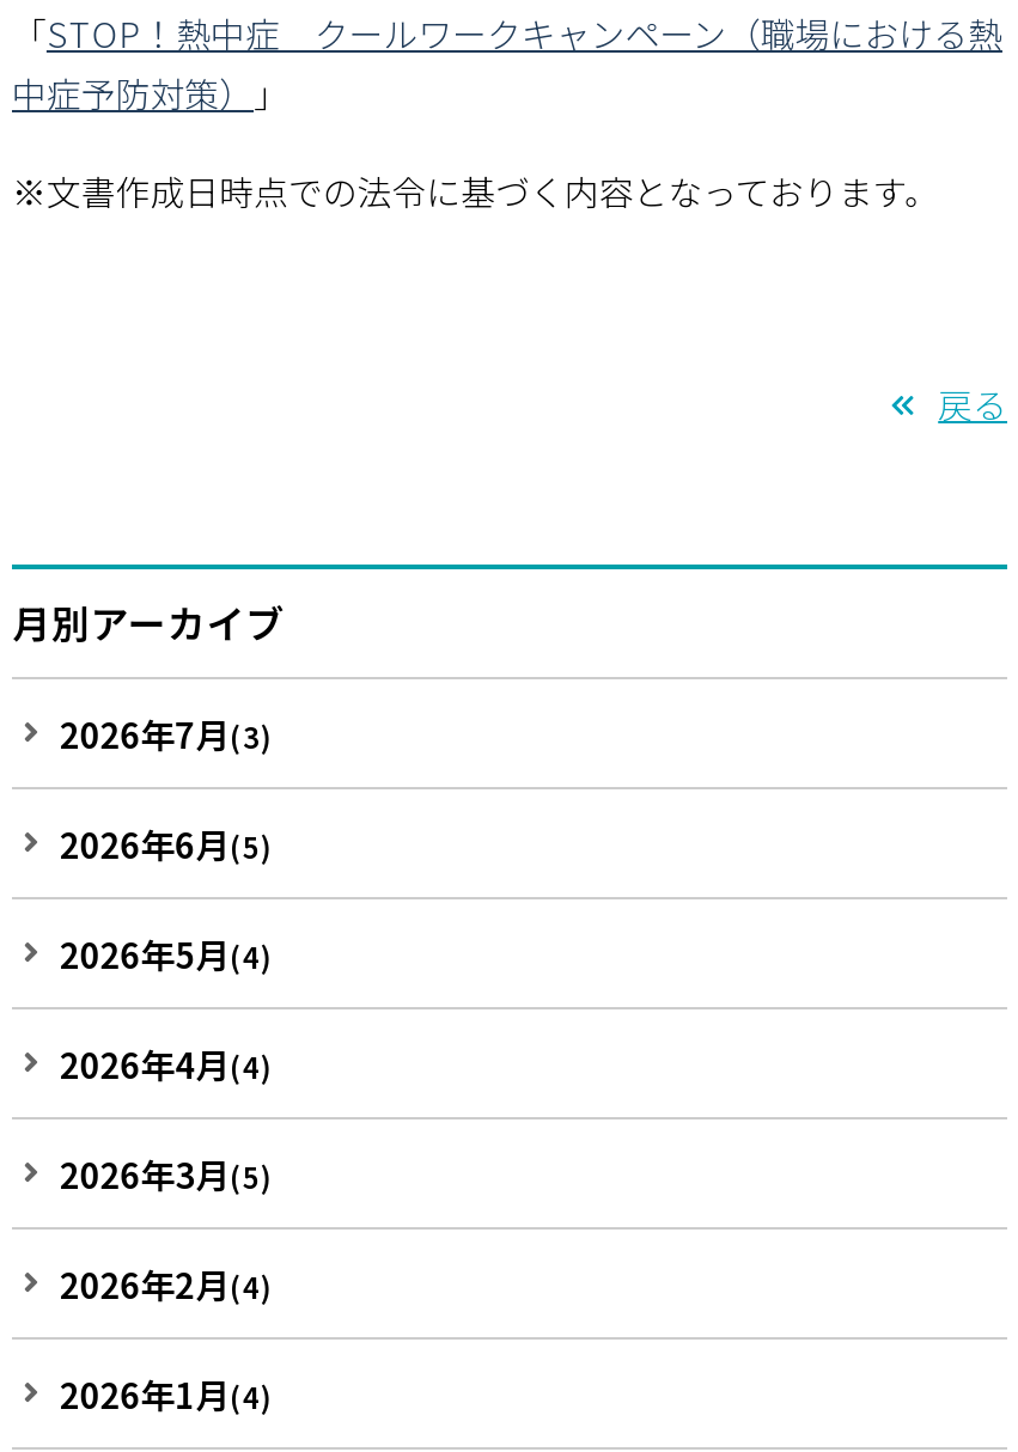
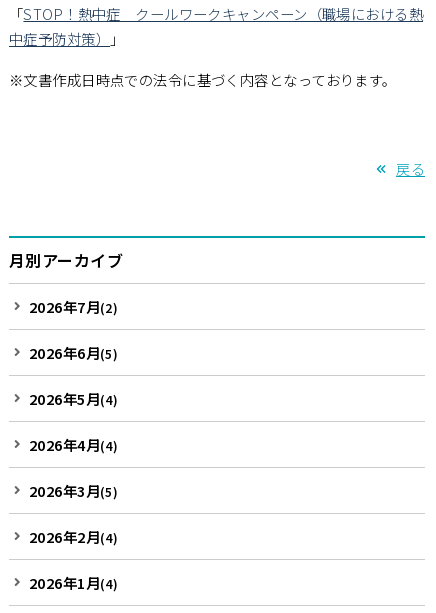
- 2026年7月(3)
+ 2026年7月(2)
